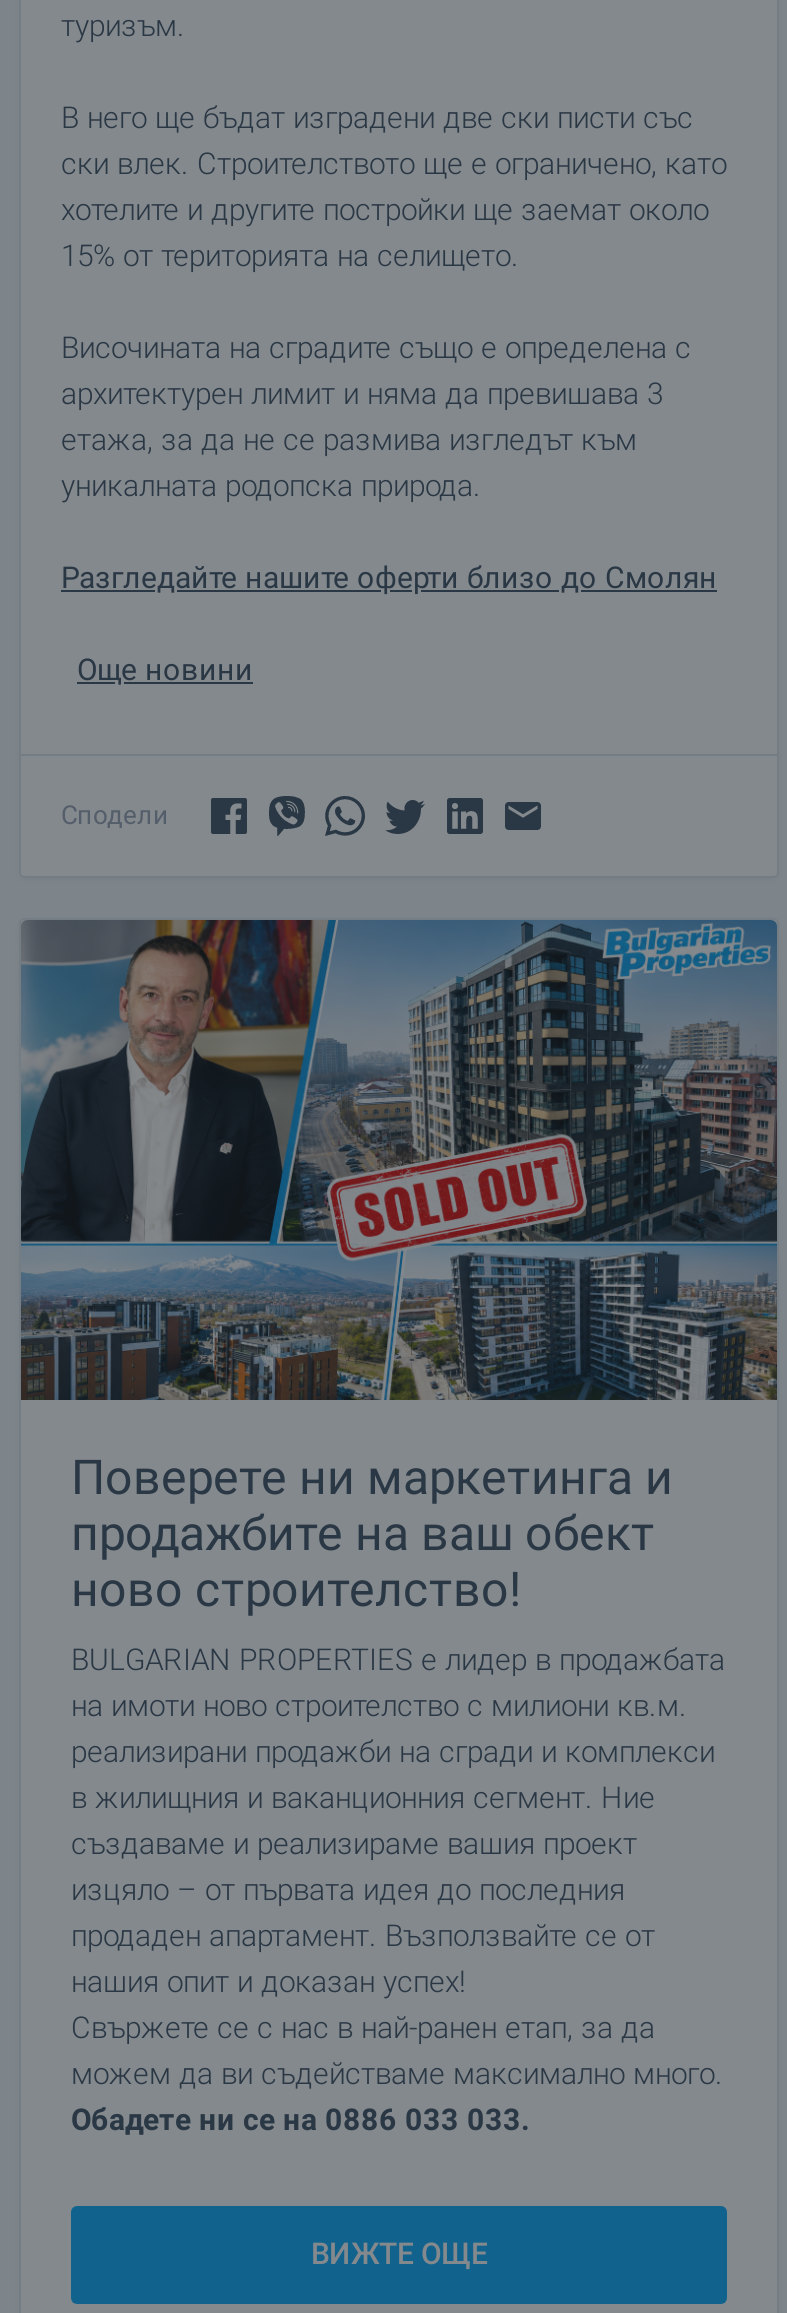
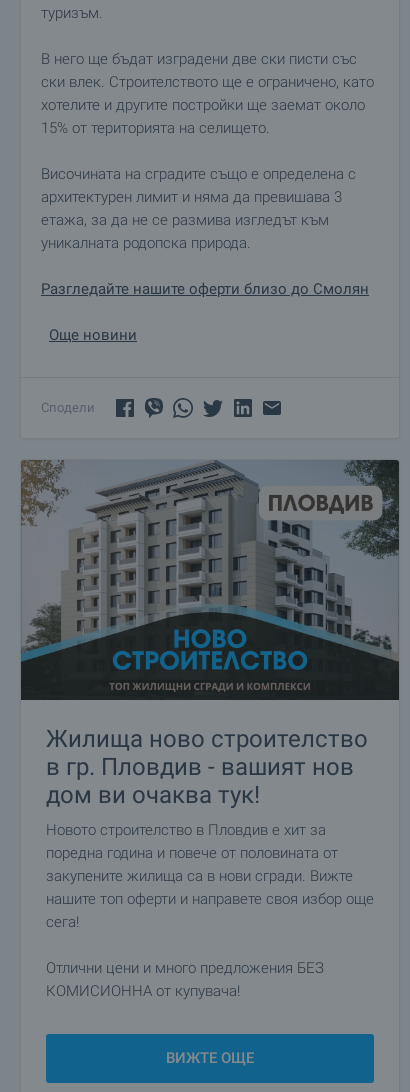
- [image]
- Поверете ни маркетинга и
- продажбите на ваш обект
- ново строителство!
- BULGARIAN PROPERTIES е лидер в продажбата
- на имоти ново строителство с милиони кв.м.
- реализирани продажби на сгради и комплекси
- в жилищния и ваканционния сегмент. Ние
- създаваме и реализираме вашия проект
- изцяло – от първата идея до последния
- продаден апартамент. Възползвайте се от
- нашия опит и доказан успех!
- Свържете се с нас в най-ранен етап, за да
- можем да ви съдействаме максимално много.
- Обадете ни се на 0886 033 033.
+ [image]
+ Жилища ново строителство
+ в гр. Пловдив - вашият нов
+ дом ви очаква тук!
+ Новото строителство в Пловдив е хит за
+ поредна година и повече от половината от
+ закупените жилища са в нови сгради. Вижте
+ нашите топ оферти и направете своя избор още
+ сега!
+ Отлични цени и много предложения БЕЗ
+ КОМИСИОННА от купувача!
